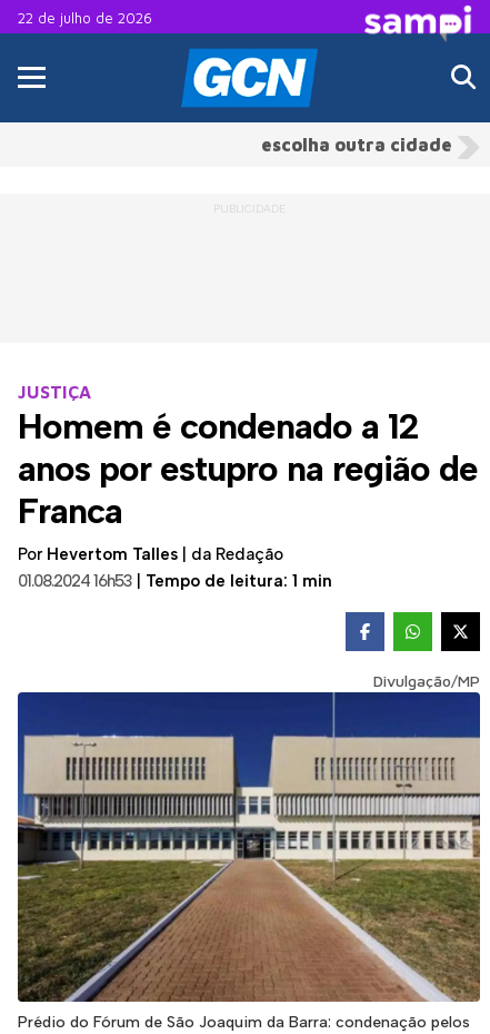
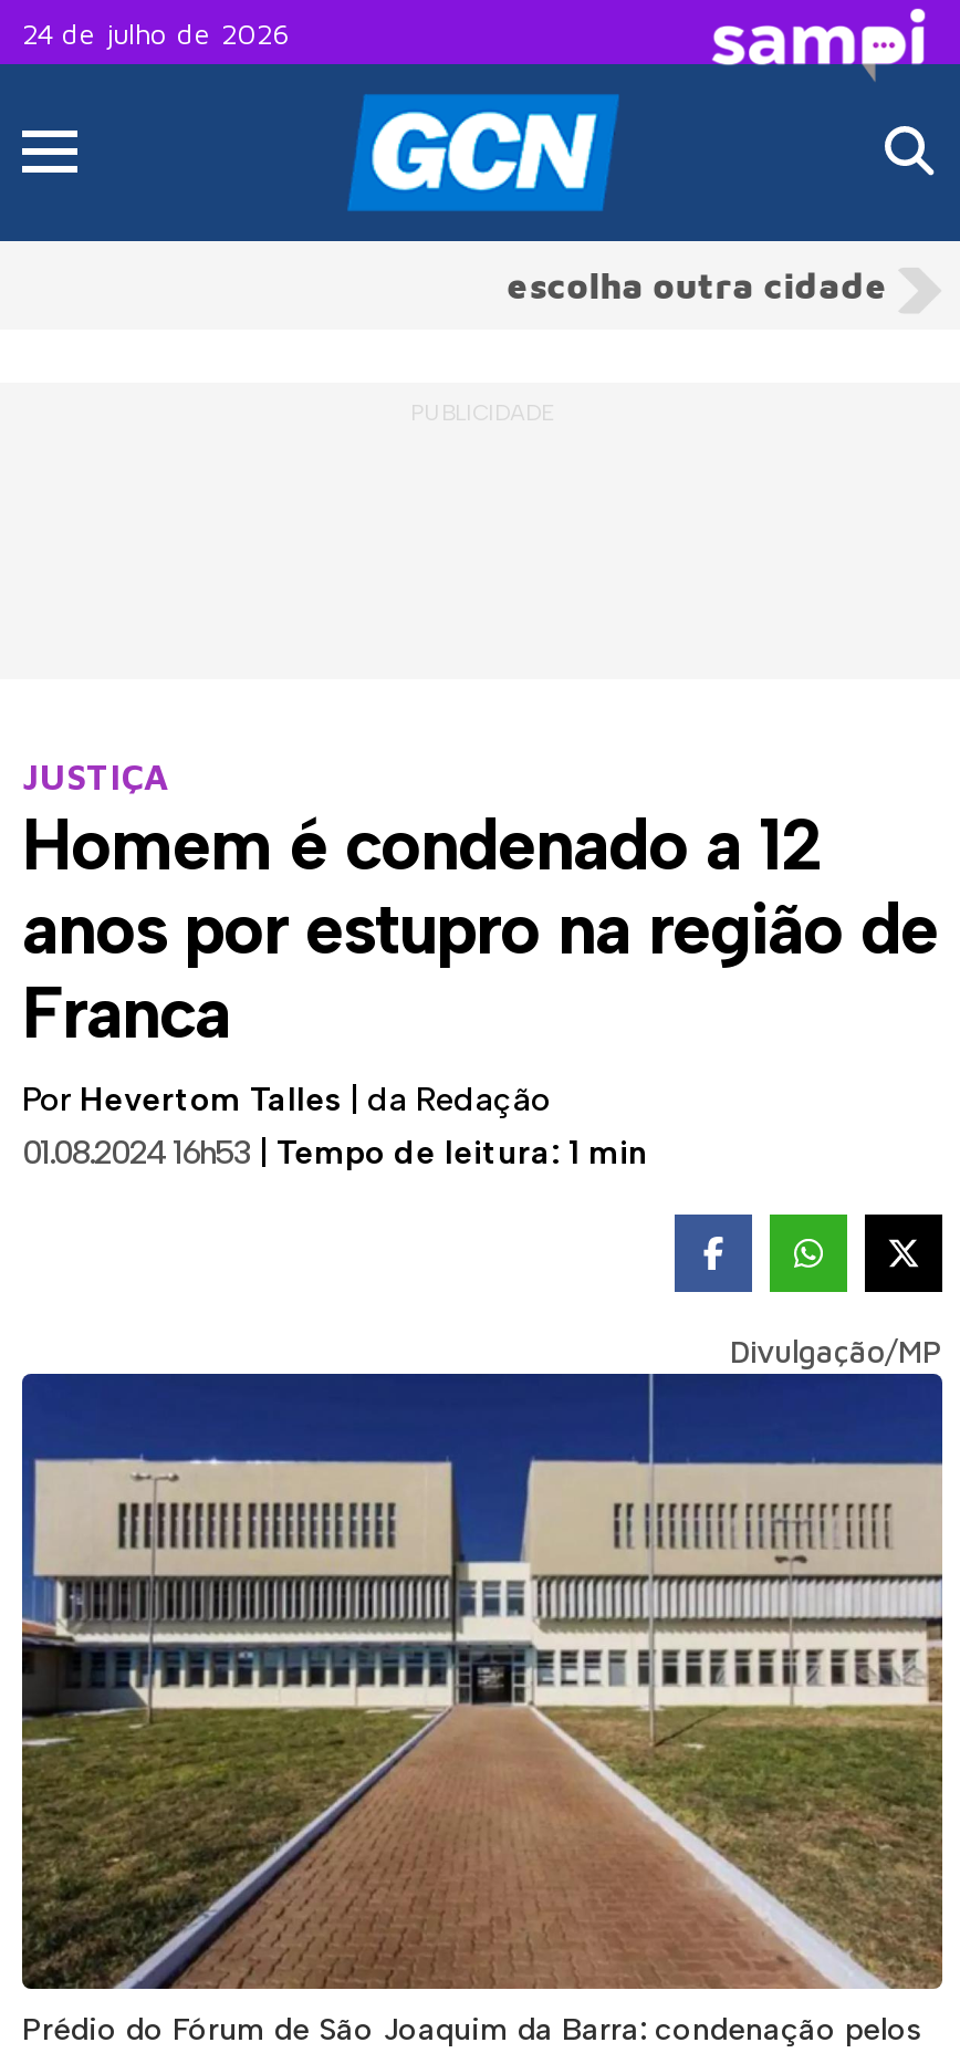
- 22 de julho de 2026
+ 24 de julho de 2026
